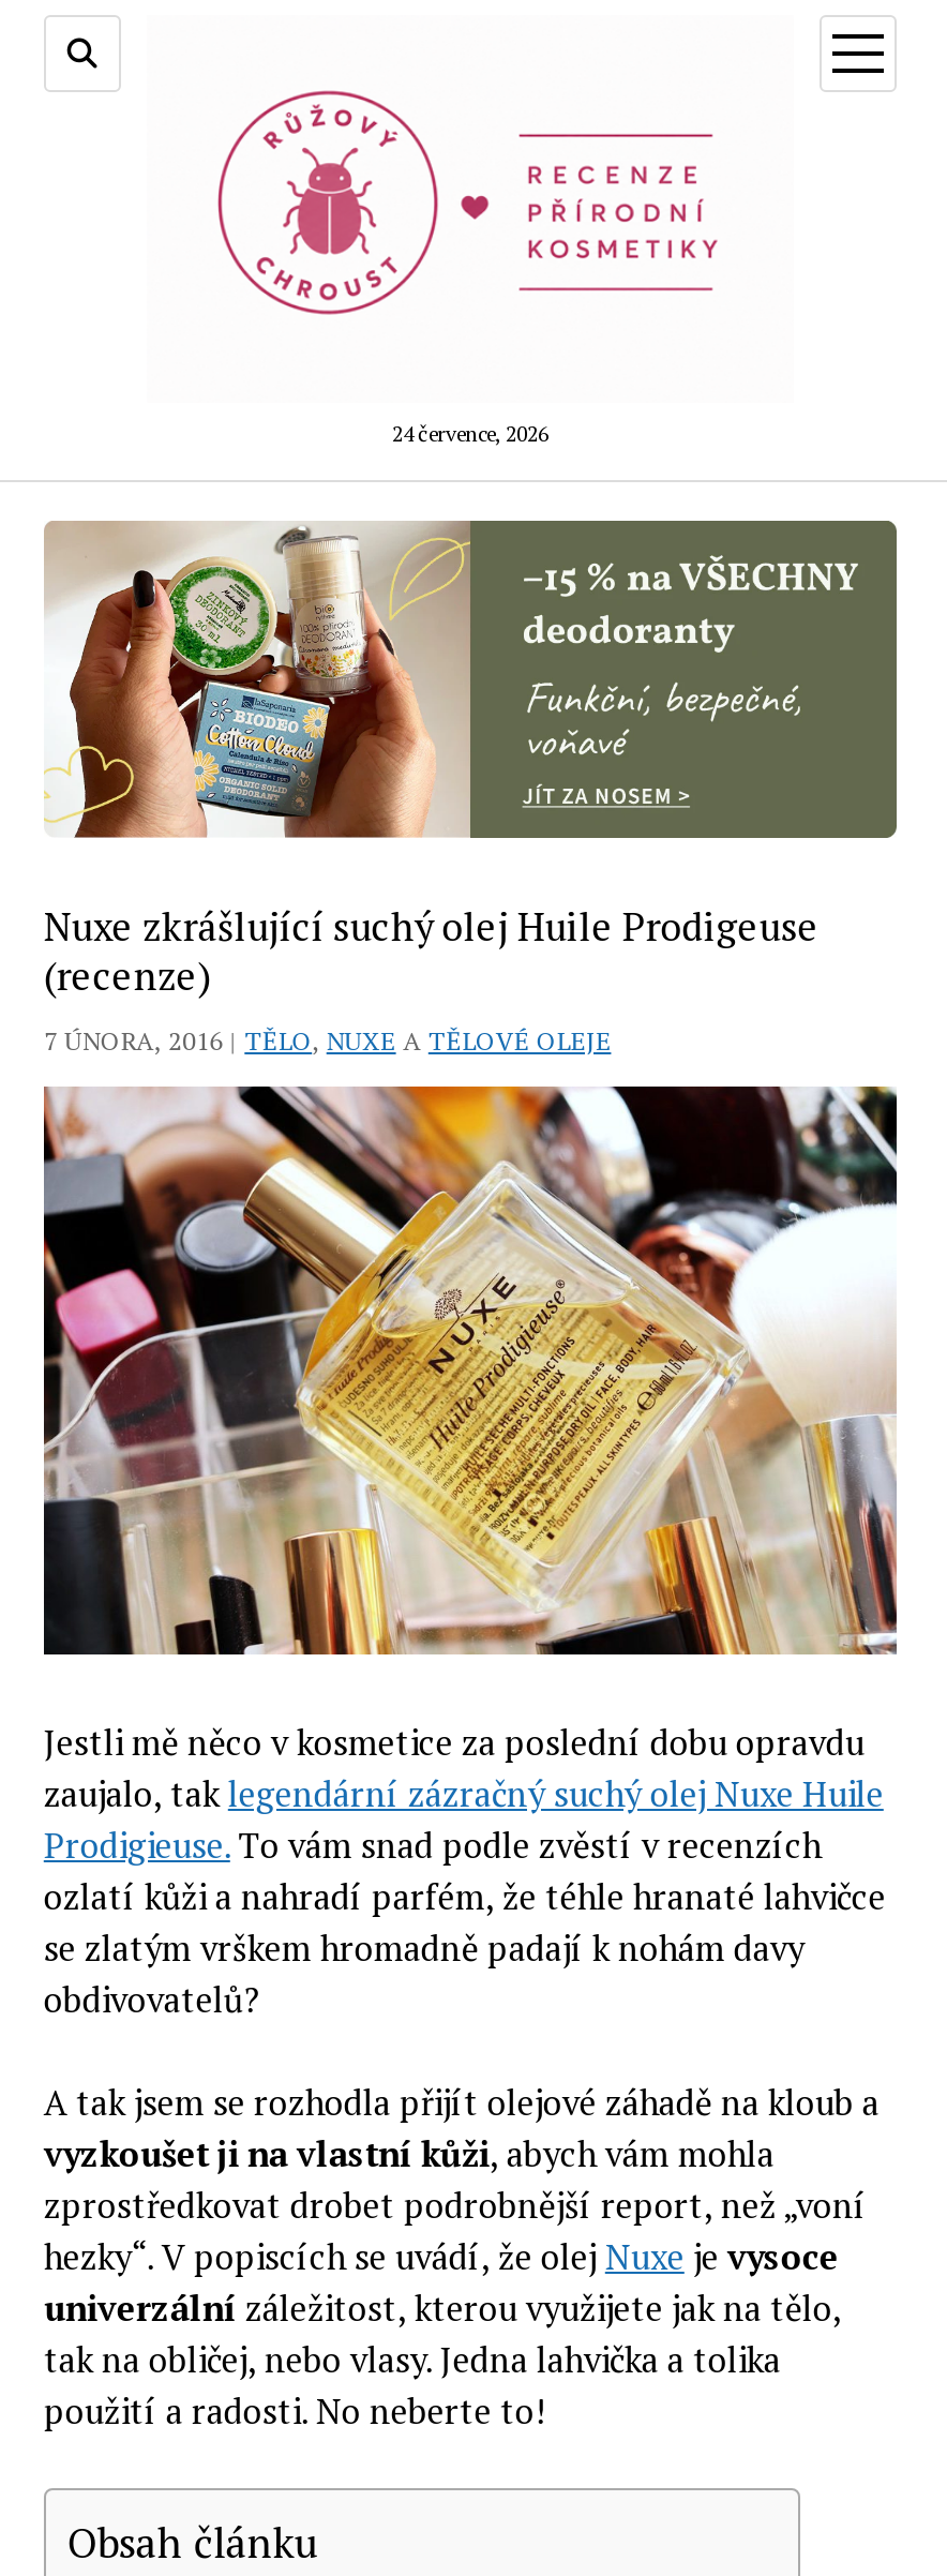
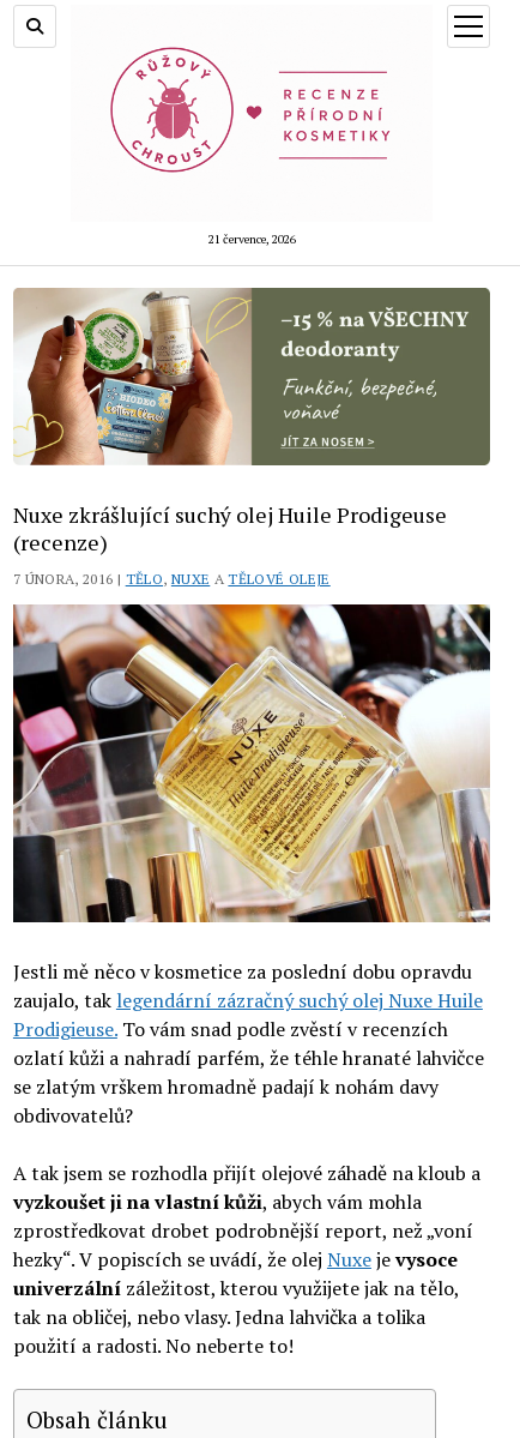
- 24 července, 2026
+ 21 července, 2026
